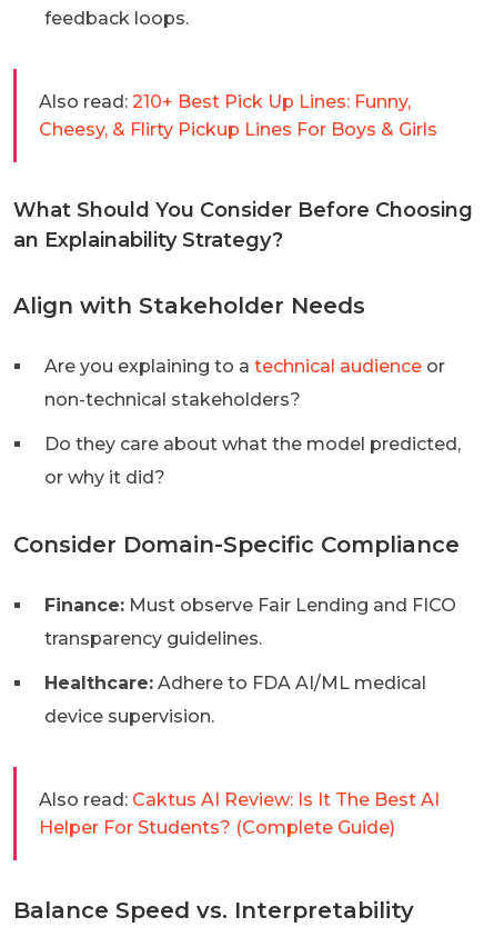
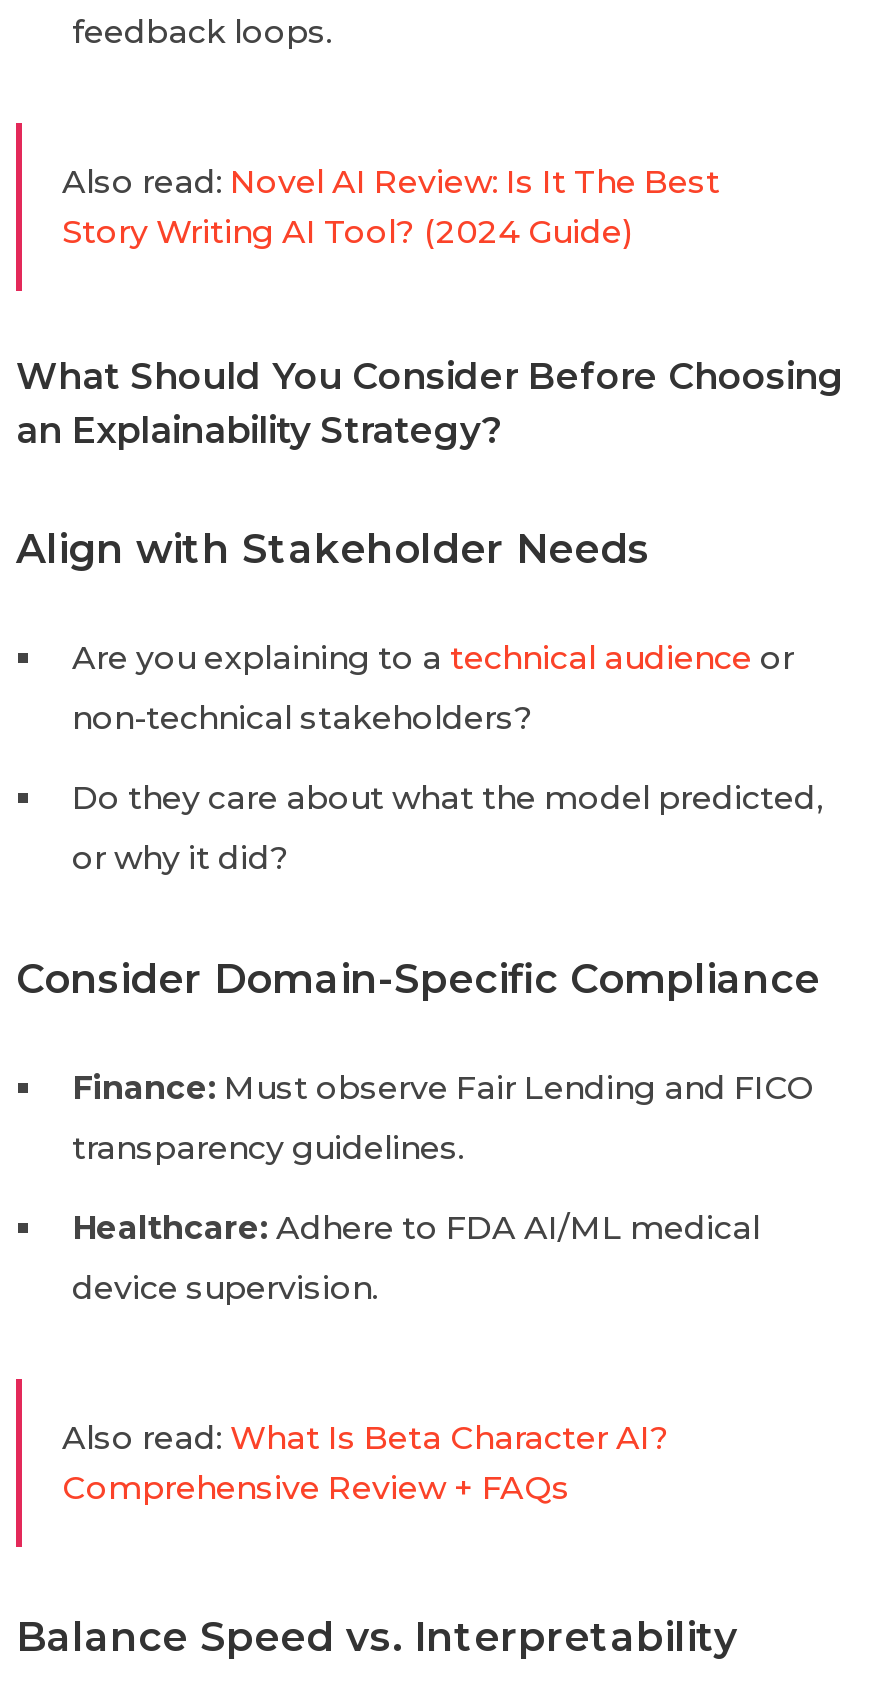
- Also read: 210+ Best Pick Up Lines: Funny,
- Cheesy, & Flirty Pickup Lines For Boys & Girls
+ Also read: Novel AI Review: Is It The Best
+ Story Writing AI Tool? (2024 Guide)

- Also read: Caktus AI Review: Is It The Best AI
- Helper For Students? (Complete Guide)
+ Also read: What Is Beta Character AI?
+ Comprehensive Review + FAQs
